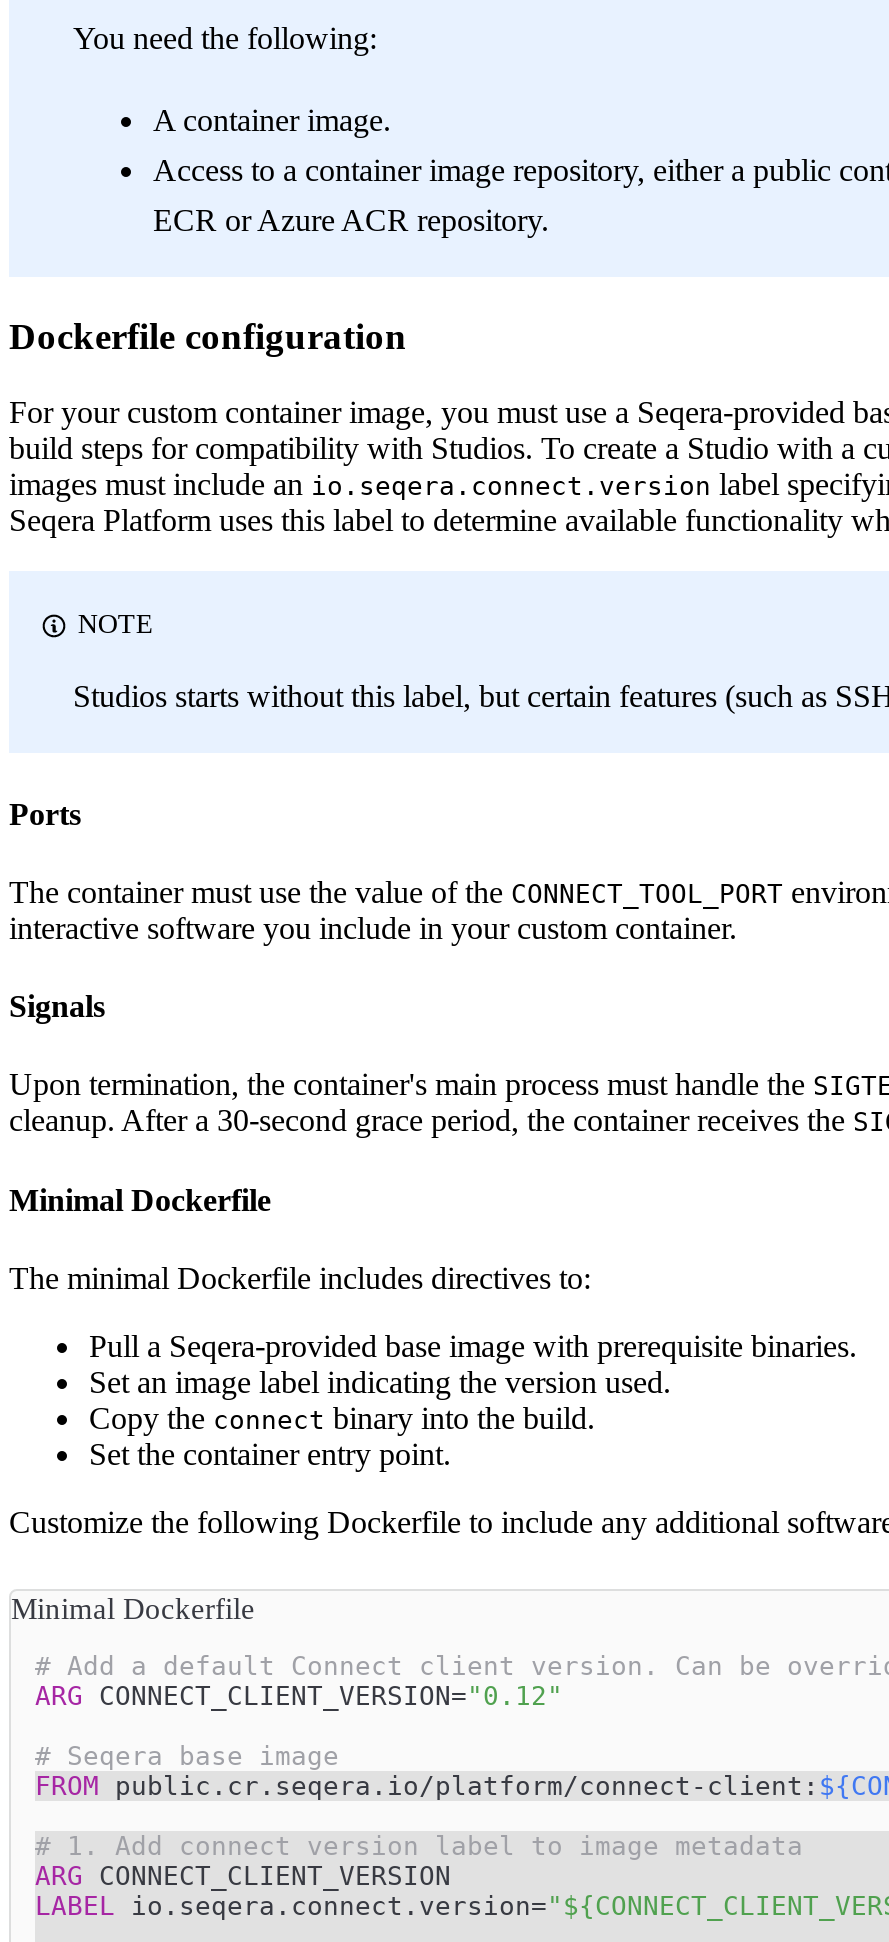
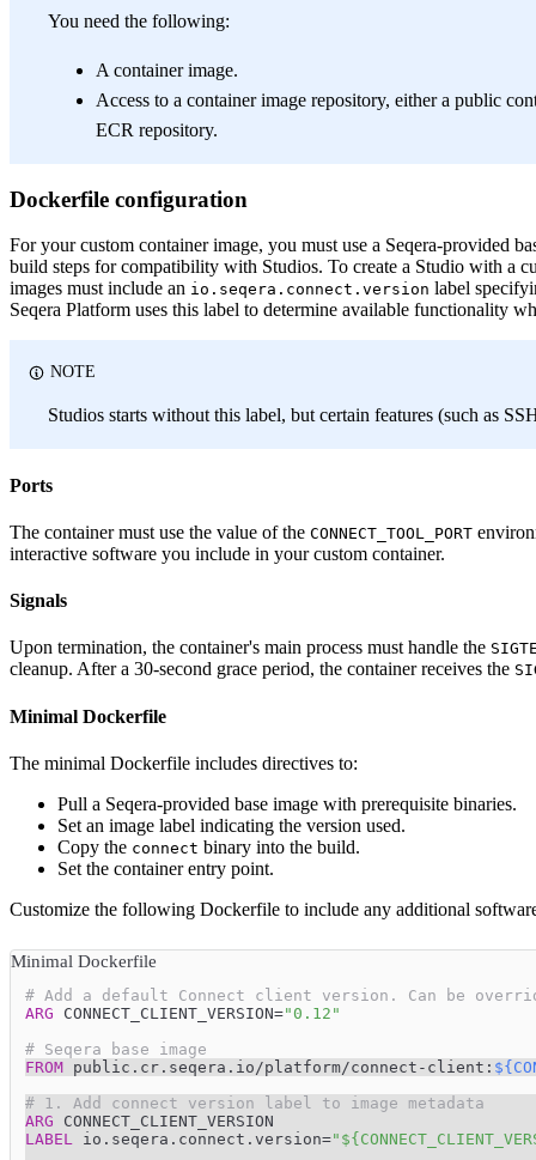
- ECR or Azure ACR repository.
+ ECR repository.
